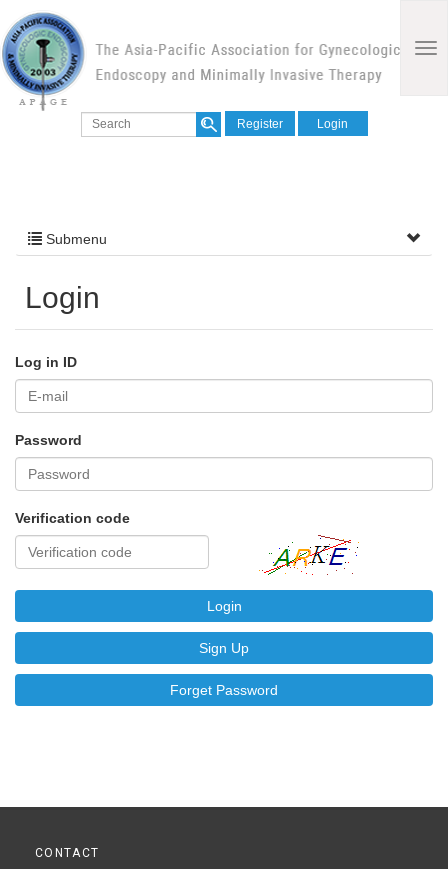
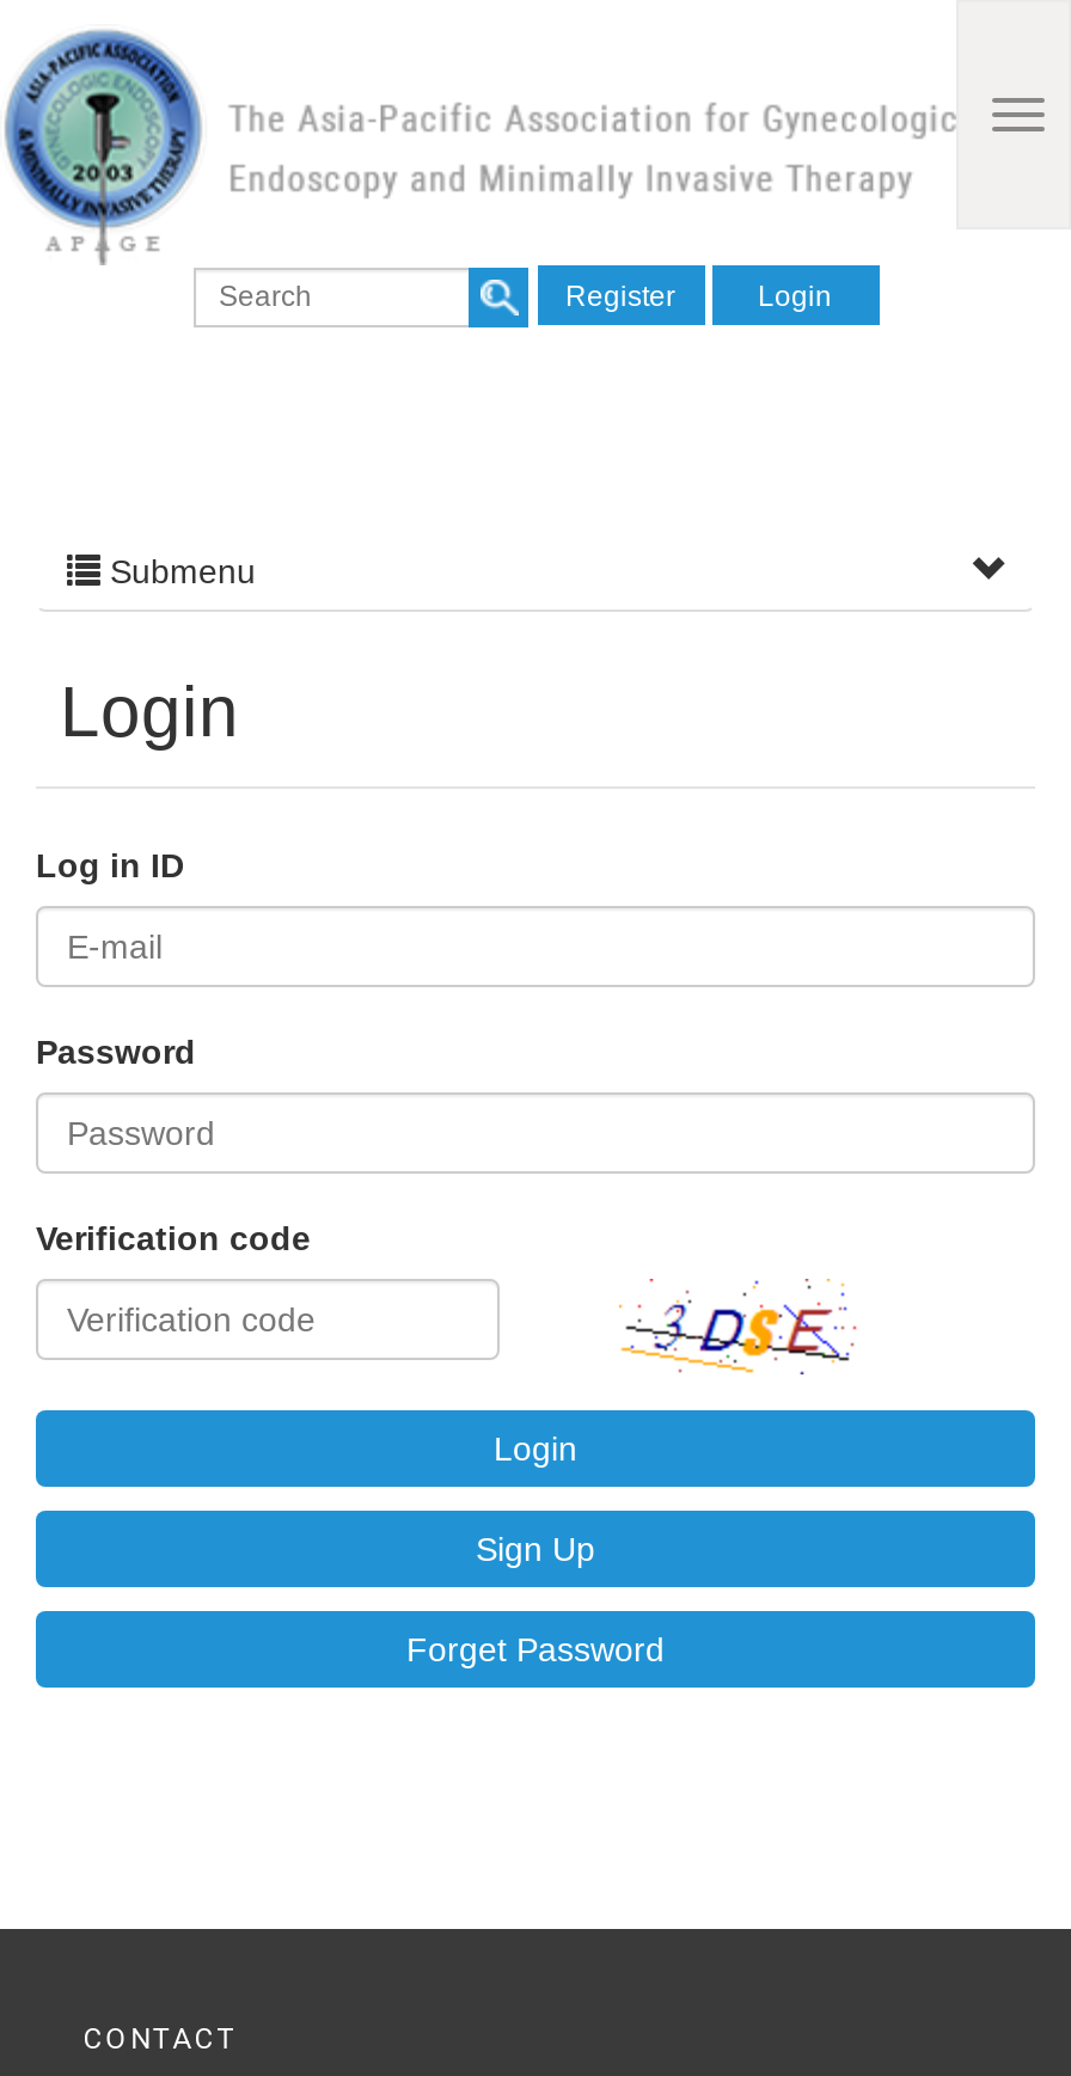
- [image]
+ [image]
